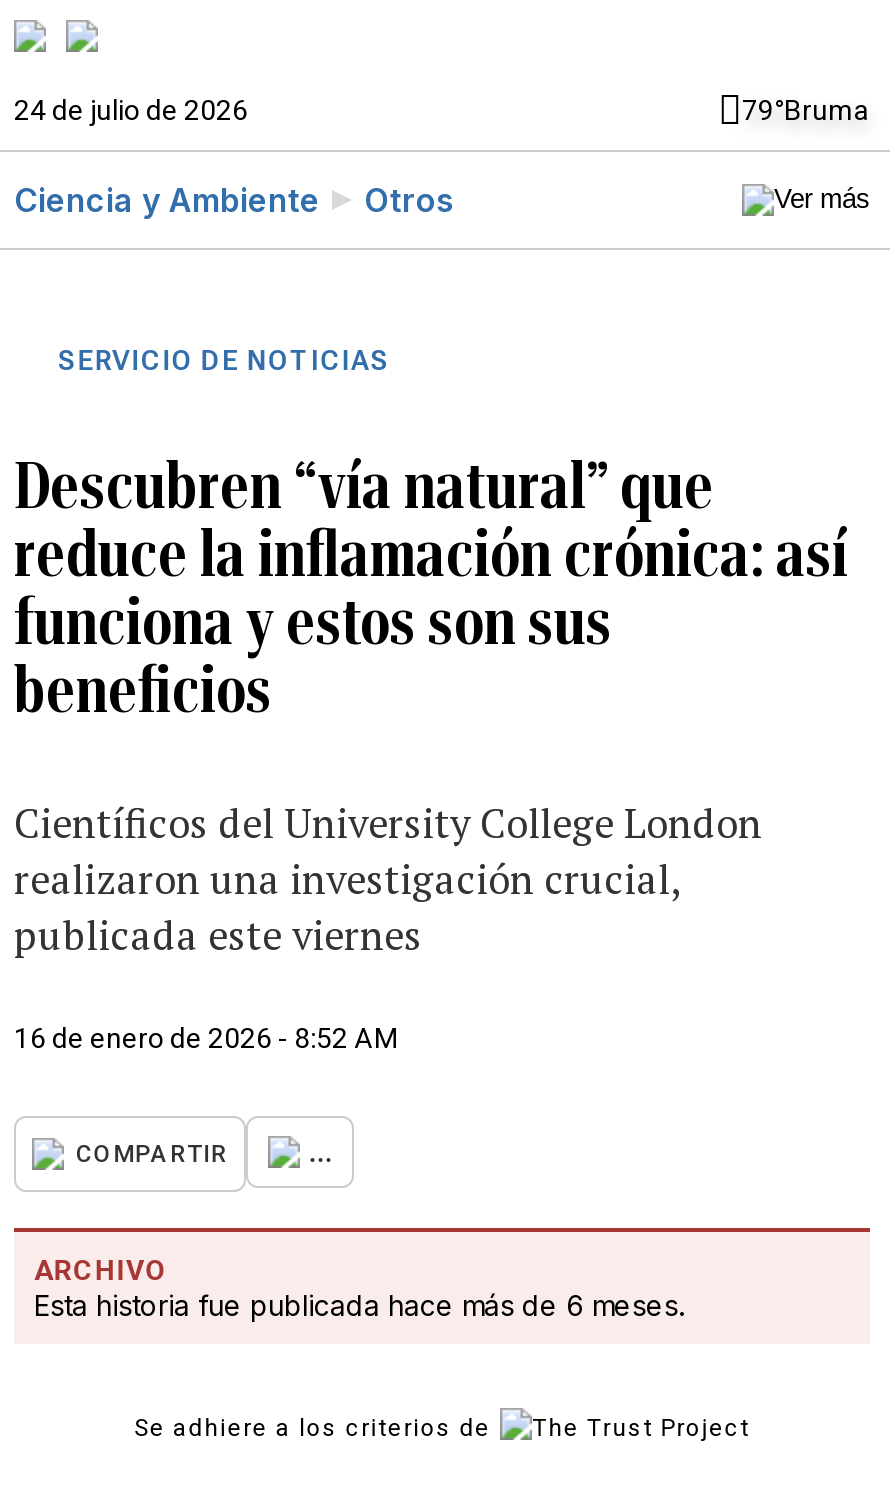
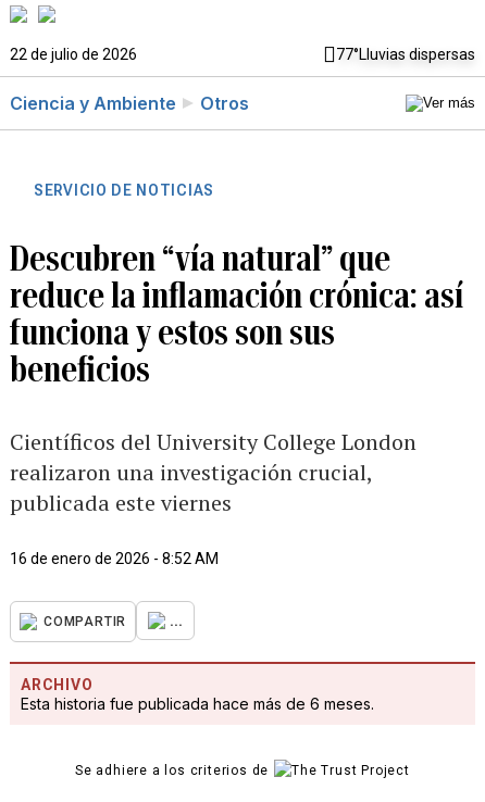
- 24 de julio de 2026
- 79°Bruma
+ 22 de julio de 2026
+ 77°Lluvias dispersas
